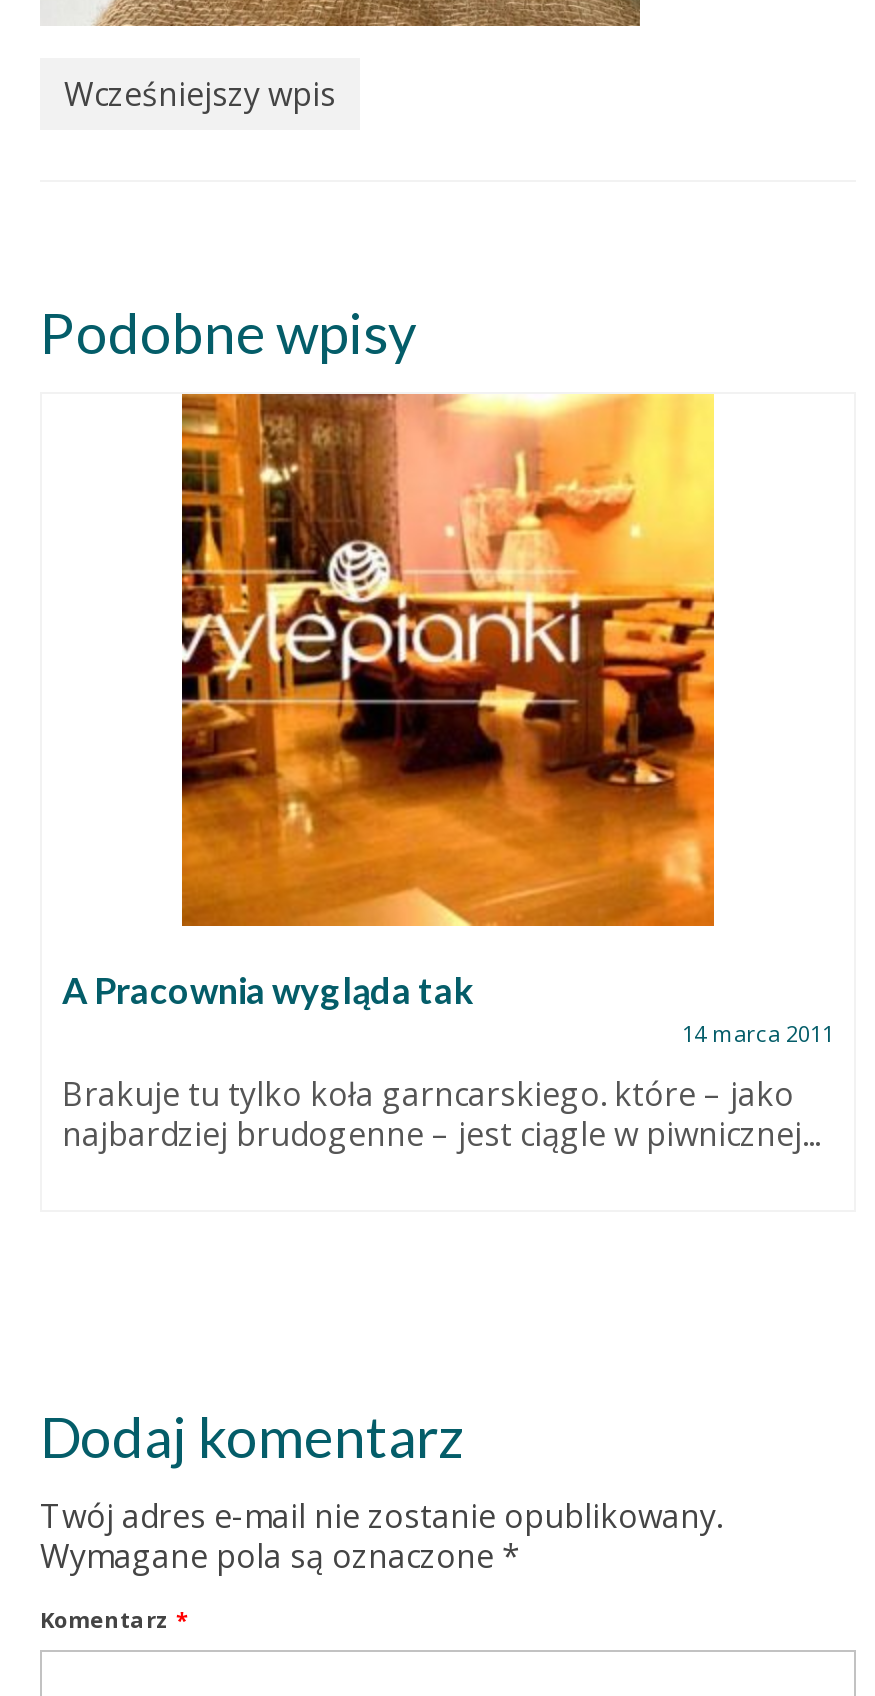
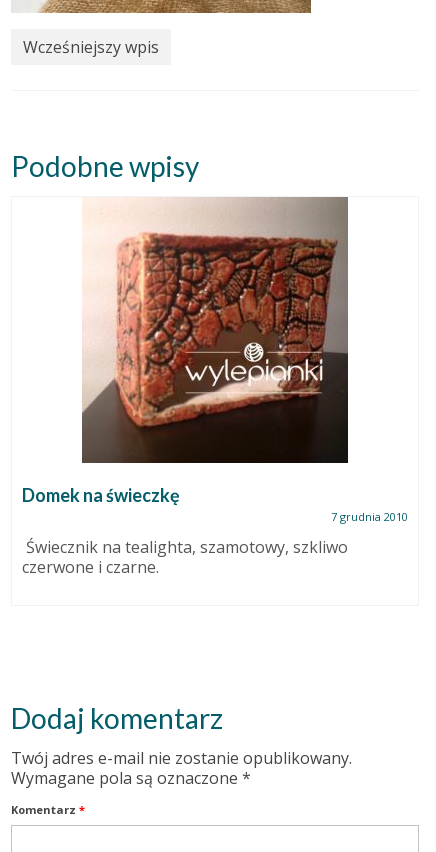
- [image]
- A Pracownia wygląda tak
- 14 marca 2011
+ [image]
+ Domek na świeczkę
+ 7 grudnia 2010

- Brakuje tu tylko koła garncarskiego. które – jako
- najbardziej brudogenne – jest ciągle w piwnicznej...
+ Świecznik na tealighta, szamotowy, szkliwo
+ czerwone i czarne.
